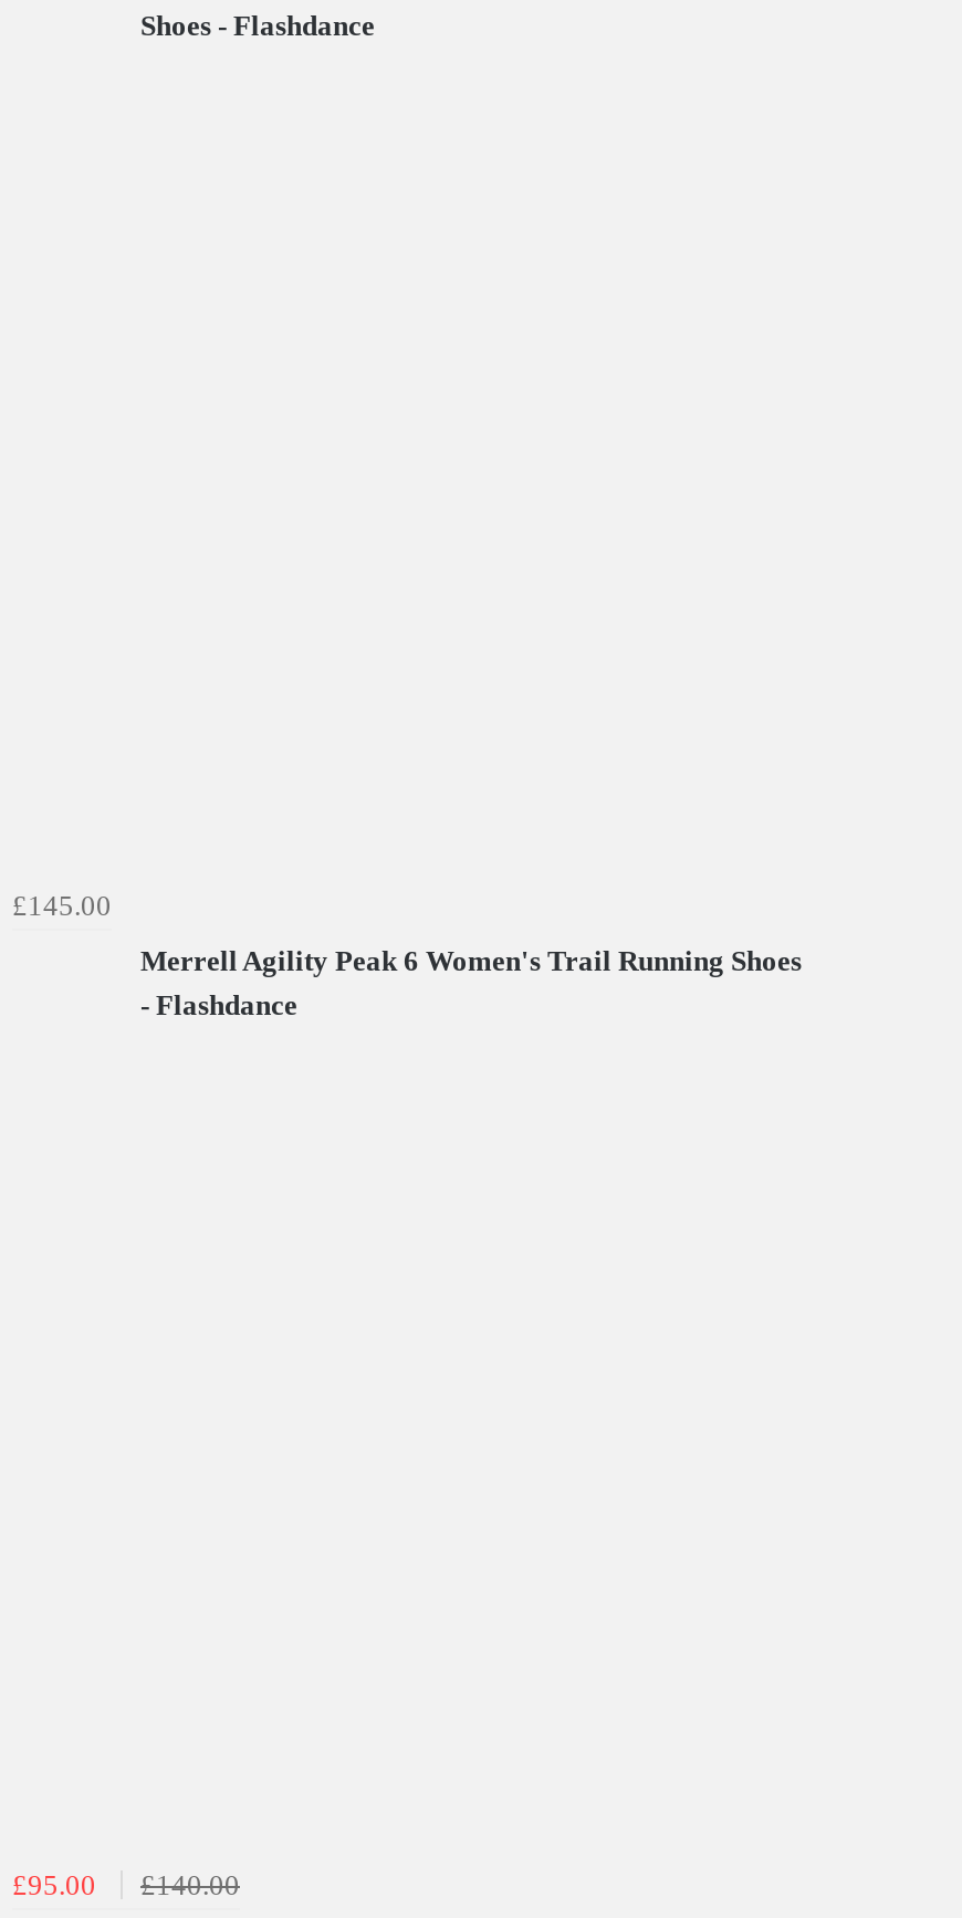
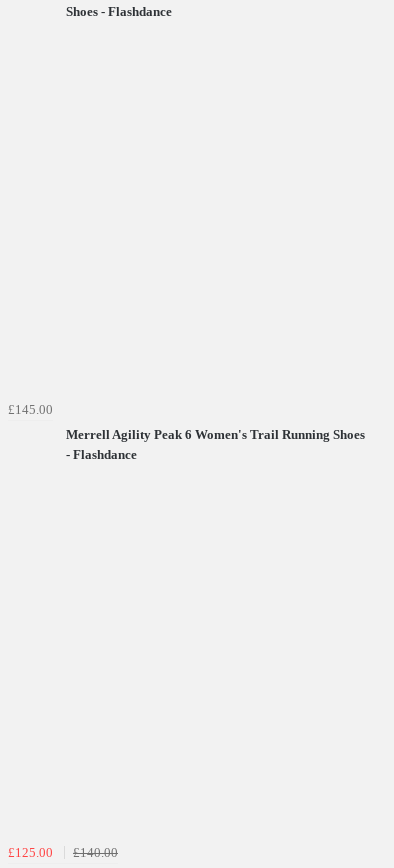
- £95.00
+ £125.00
